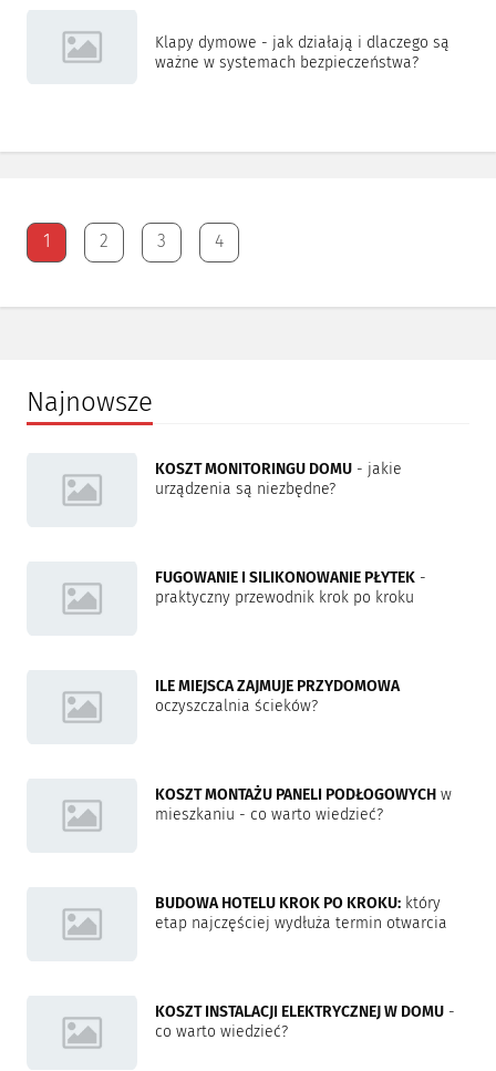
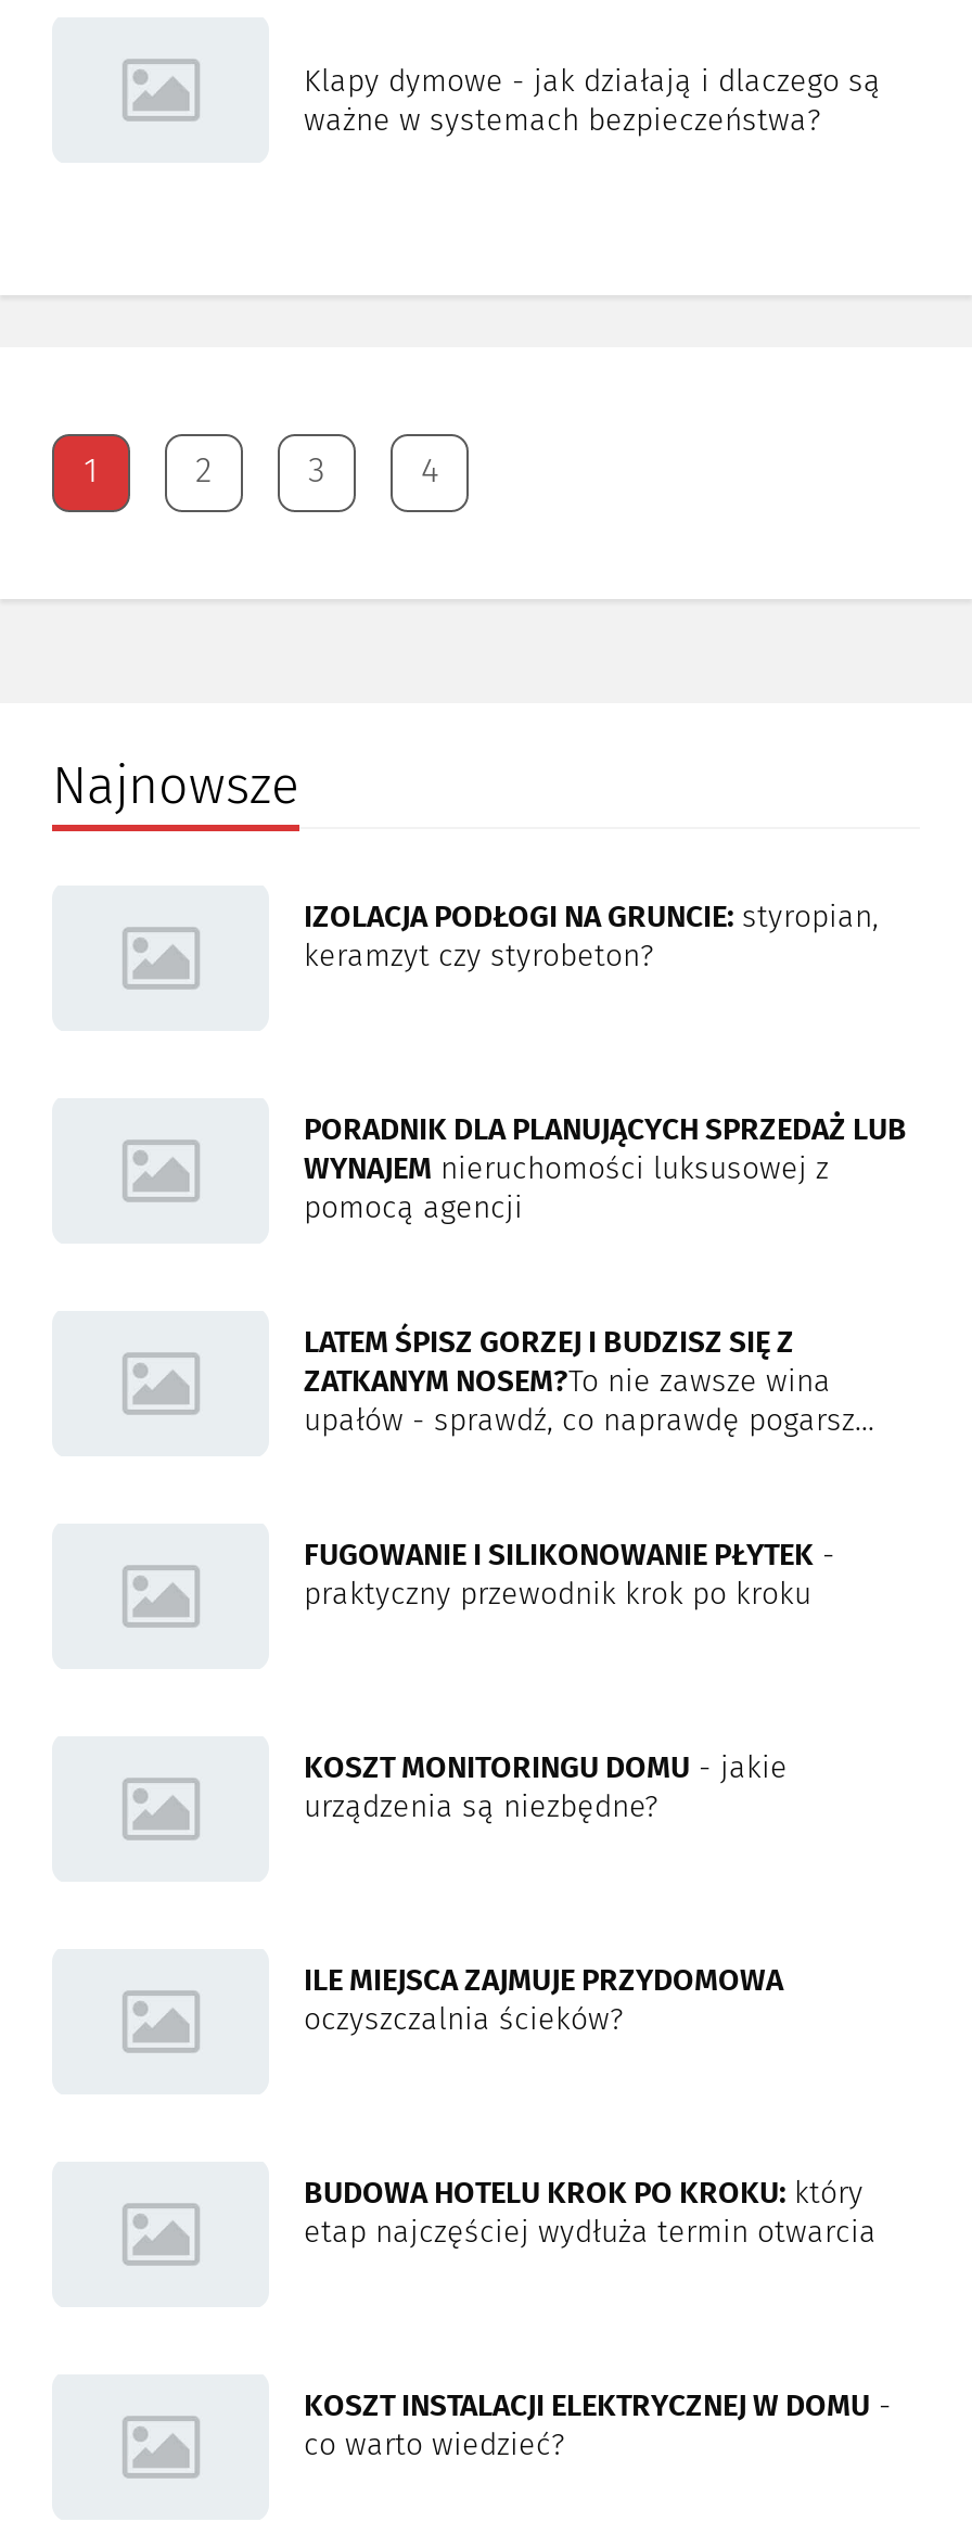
+ IZOLACJA PODŁOGI NA GRUNCIE: styropian,
+ keramzyt czy styrobeton?

+ PORADNIK DLA PLANUJĄCYCH SPRZEDAŻ LUB
+ WYNAJEM nieruchomości luksusowej z
+ pomocą agencji

+ LATEM ŚPISZ GORZEJ I BUDZISZ SIĘ Z
+ ZATKANYM NOSEM?To nie zawsze wina
+ upałów - sprawdź, co naprawdę pogarsz...

moved down: KOSZT MONITORINGU DOMU - jakie | urządzenia są niezbędne?

moved up: FUGOWANIE I SILIKONOWANIE PŁYTEK - | praktyczny przewodnik krok po kroku

moved down: ILE MIEJSCA ZAJMUJE PRZYDOMOWA | oczyszczalnia ścieków?

- KOSZT MONTAŻU PANELI PODŁOGOWYCH w
- mieszkaniu - co warto wiedzieć?
